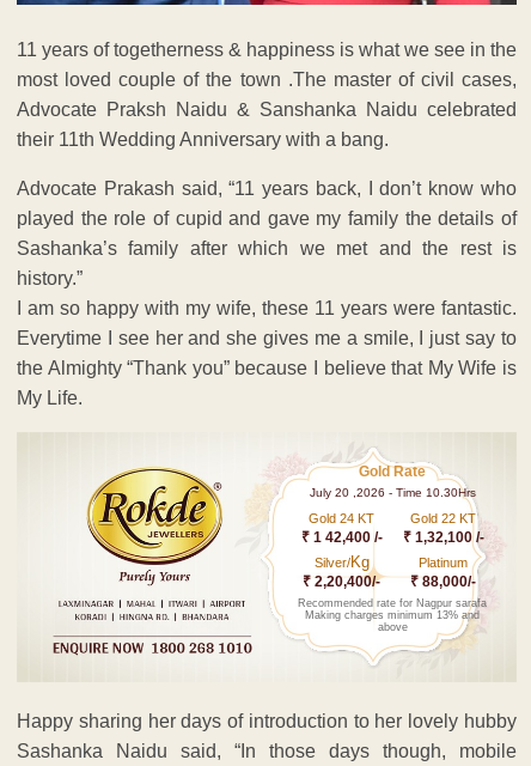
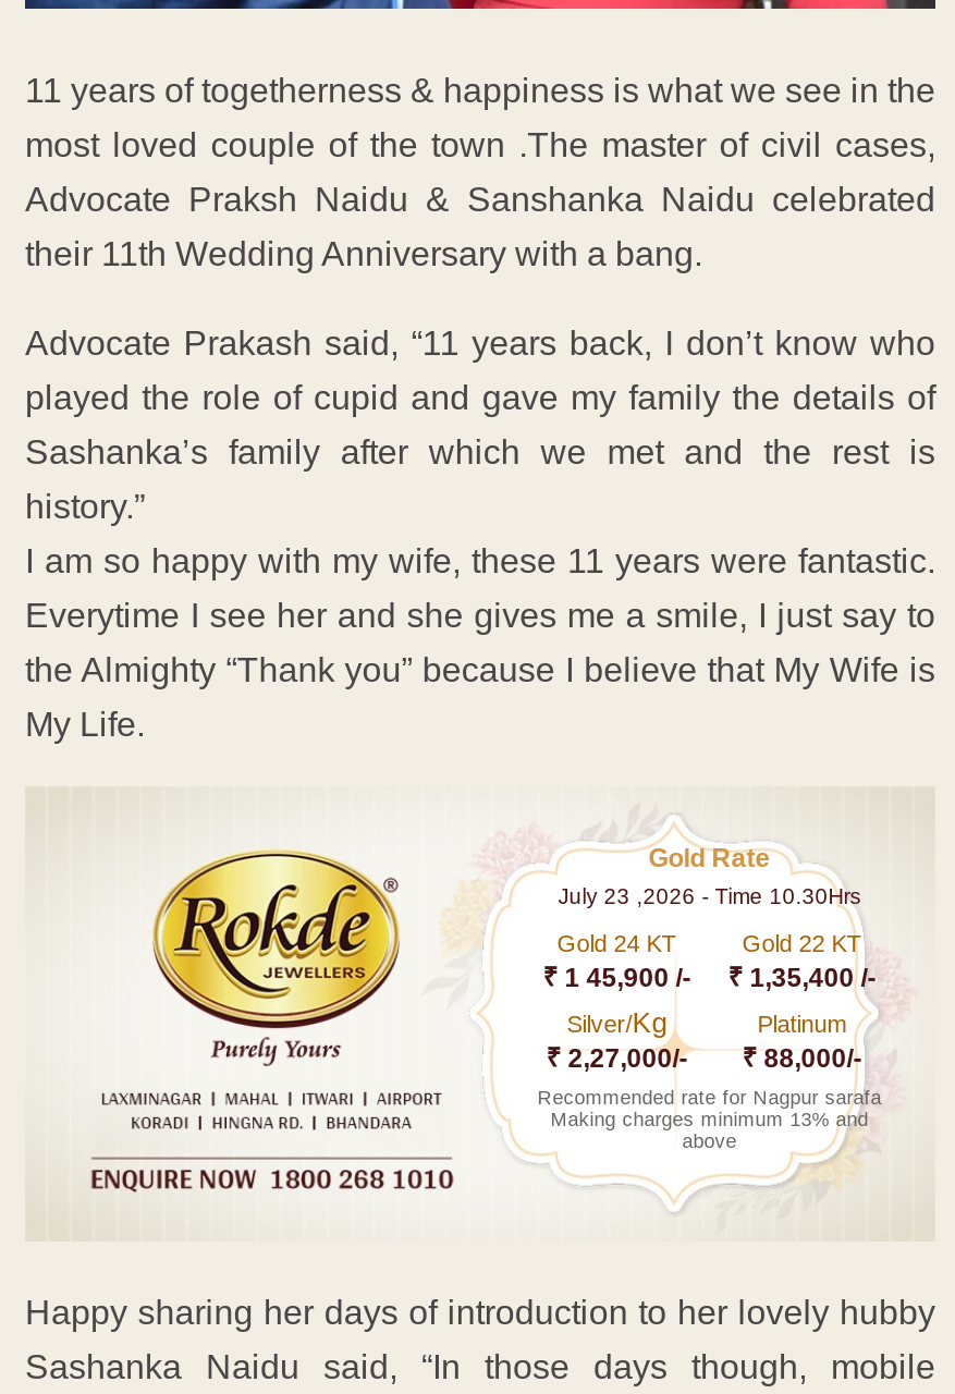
- July 20 ,2026 - Time 10.30Hrs
+ July 23 ,2026 - Time 10.30Hrs

- ₹ 1 42,400 /-
+ ₹ 1 45,900 /-

- ₹ 1,32,100 /-
+ ₹ 1,35,400 /-

- ₹ 2,20,400/- ₹ 88,000/-
+ ₹ 2,27,000/- ₹ 88,000/-
